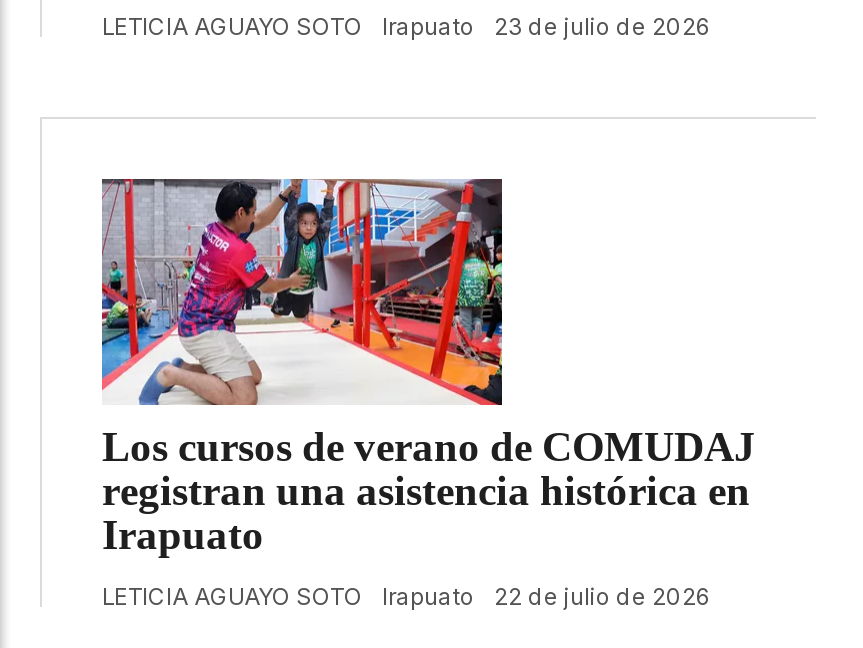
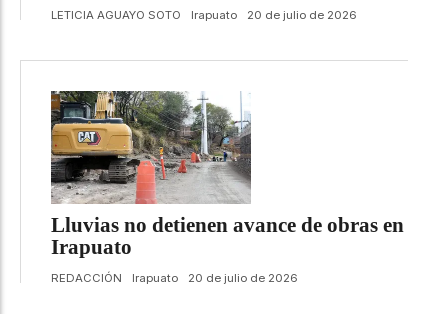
- LETICIA AGUAYO SOTO Irapuato 23 de julio de 2026
+ LETICIA AGUAYO SOTO Irapuato 20 de julio de 2026

- [image]
- Los cursos de verano de COMUDAJ
- registran una asistencia histórica en
+ [image]
+ Lluvias no detienen avance de obras en

- LETICIA AGUAYO SOTO
+ REDACCIÓN

- 22 de julio de 2026
+ 20 de julio de 2026
